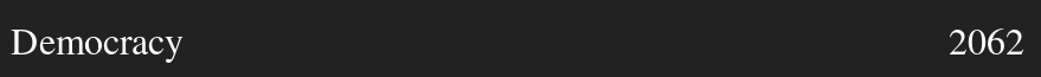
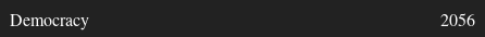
- 2062
+ 2056
